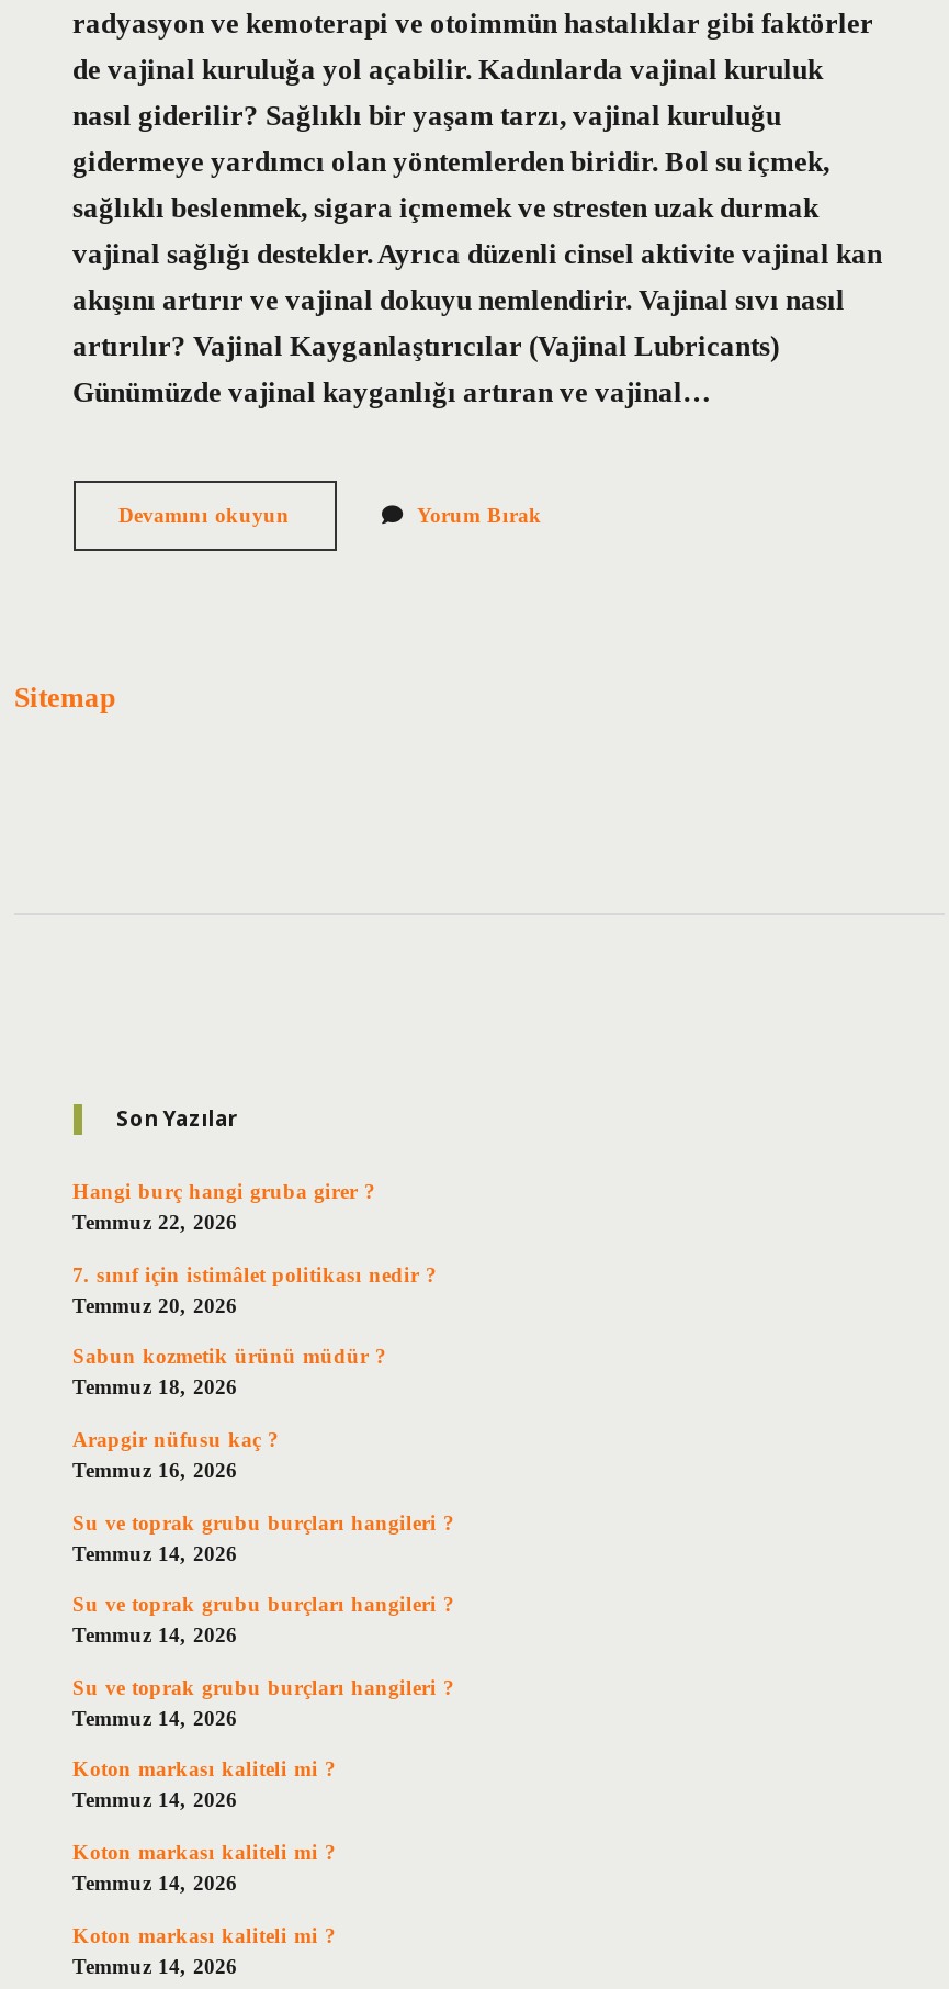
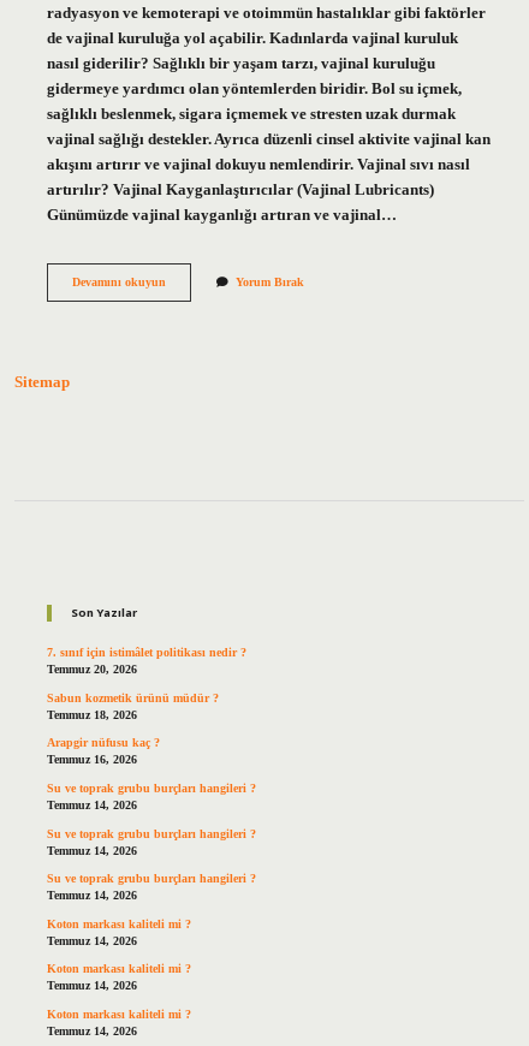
- Hangi burç hangi gruba girer ?
- Temmuz 22, 2026
